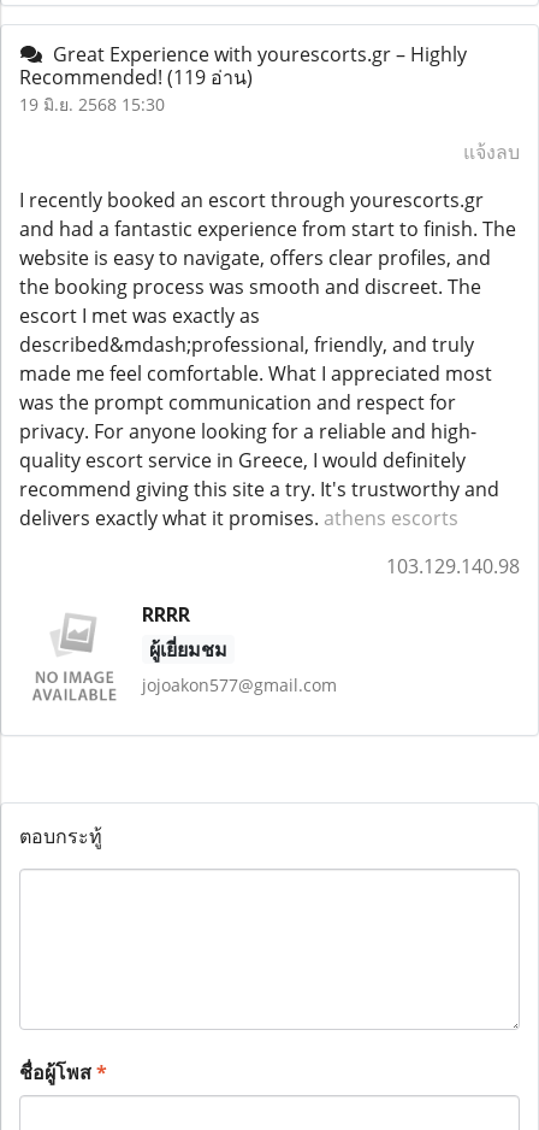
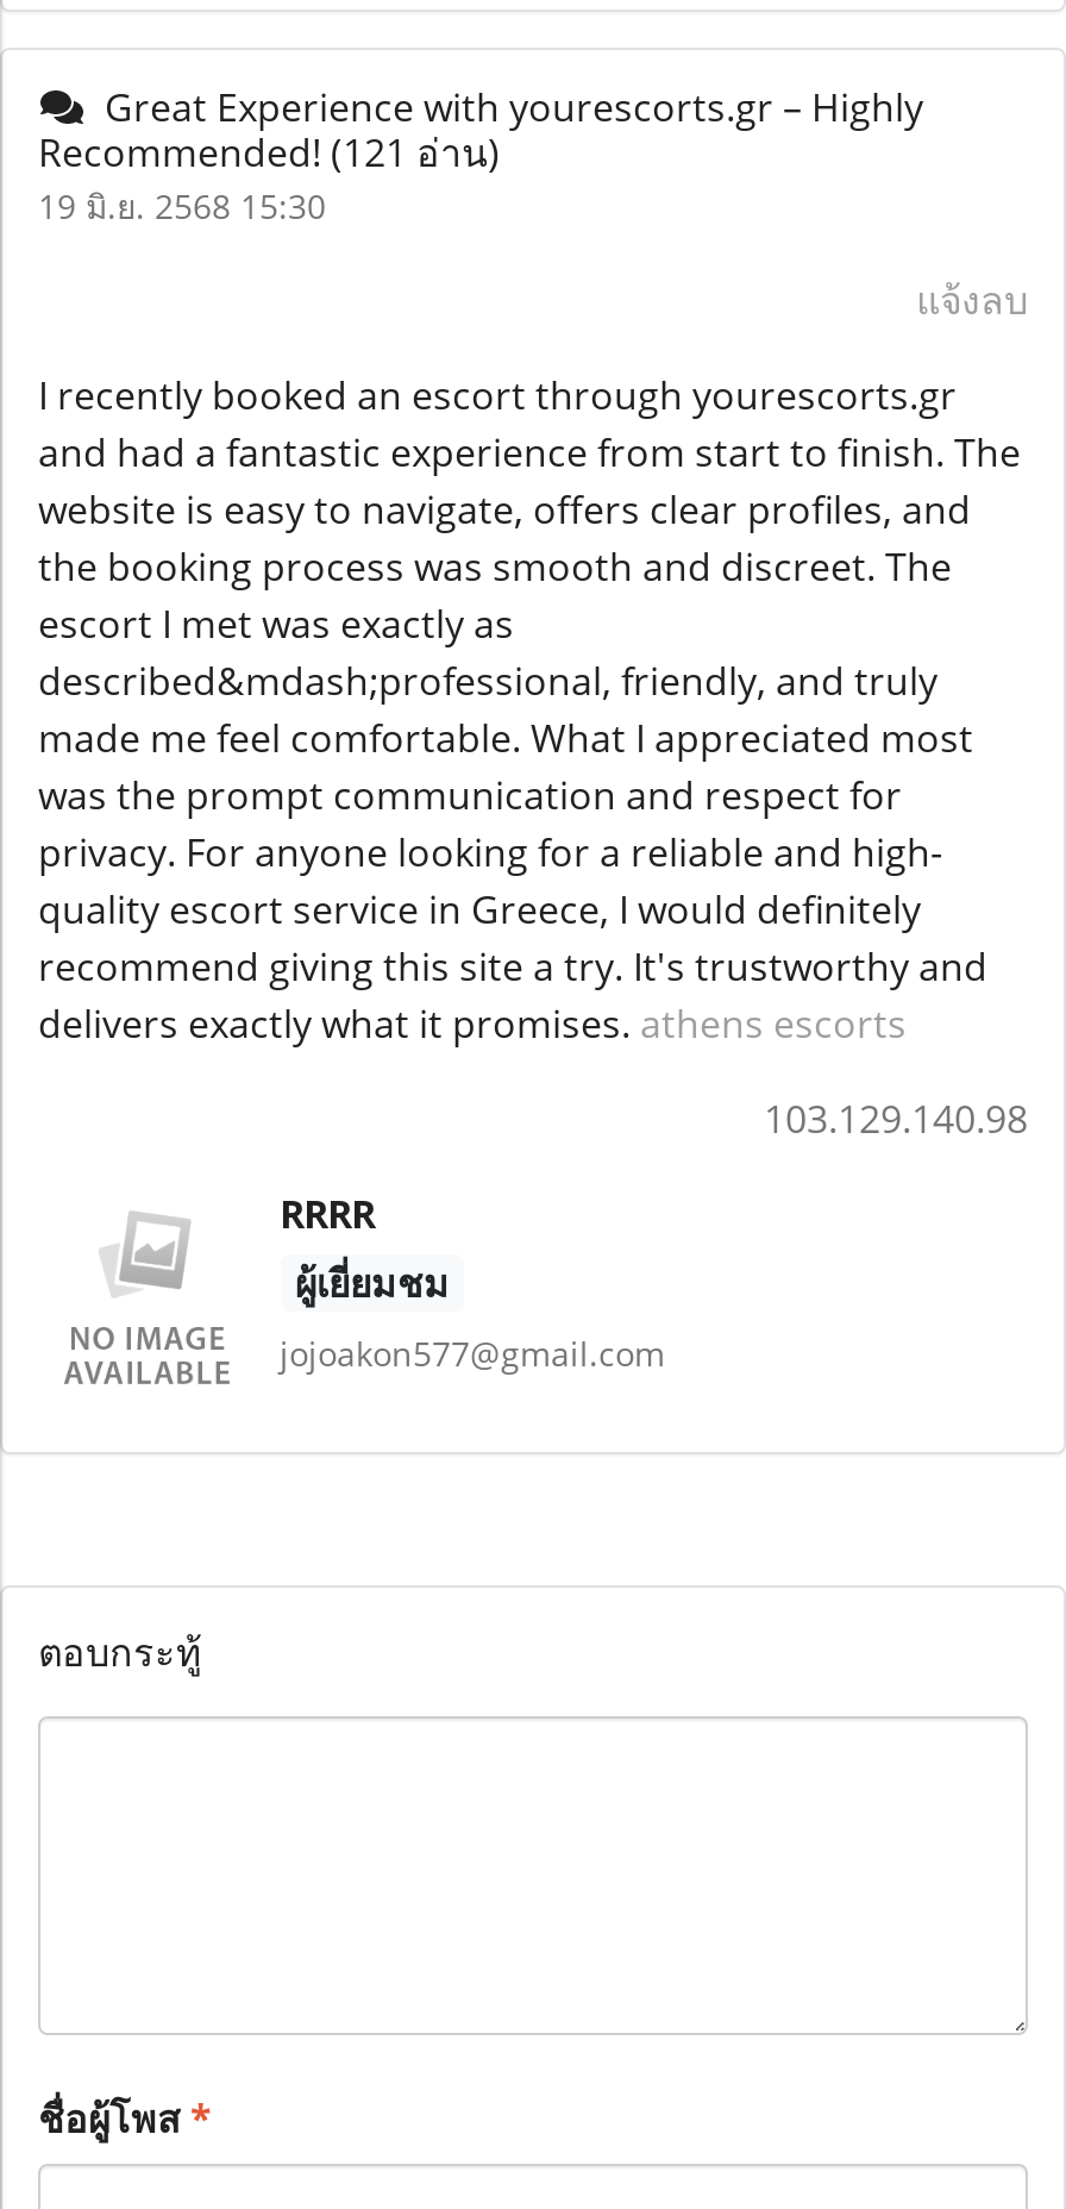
- Recommended! (119 อ่าน)
+ Recommended! (121 อ่าน)
